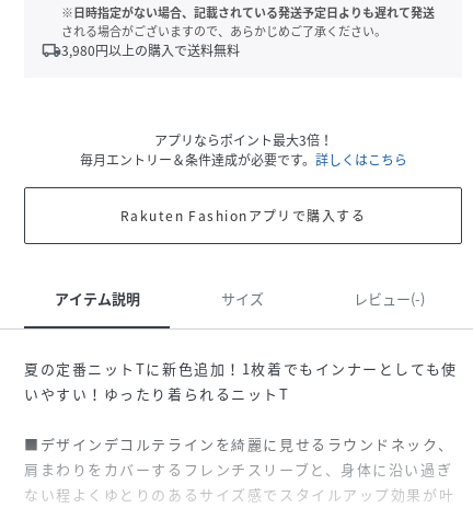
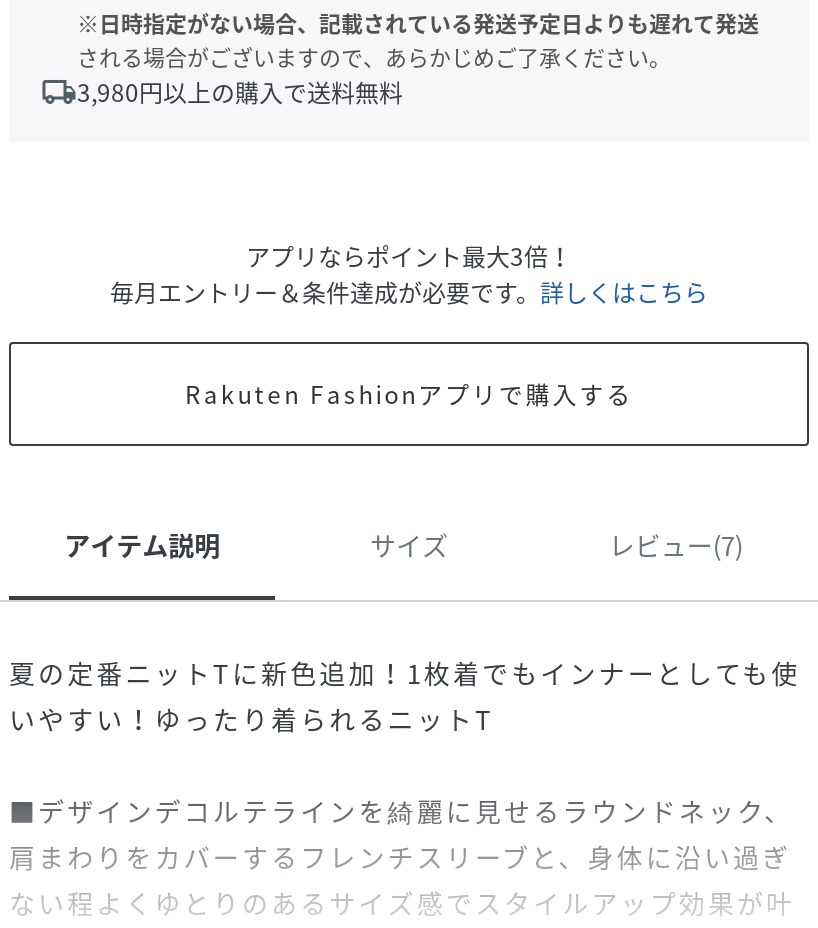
- レビュー(-)
+ レビュー(7)
